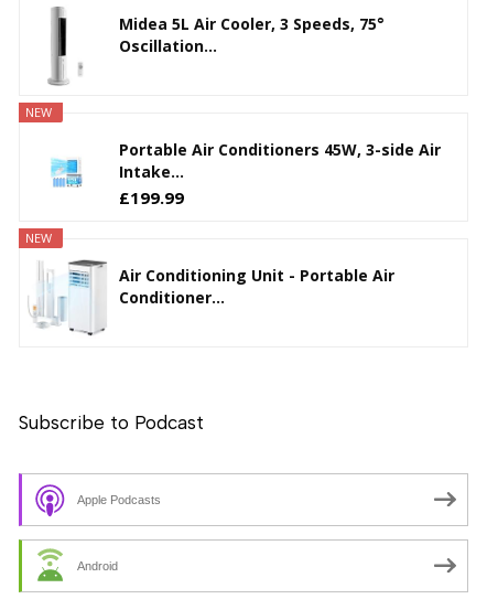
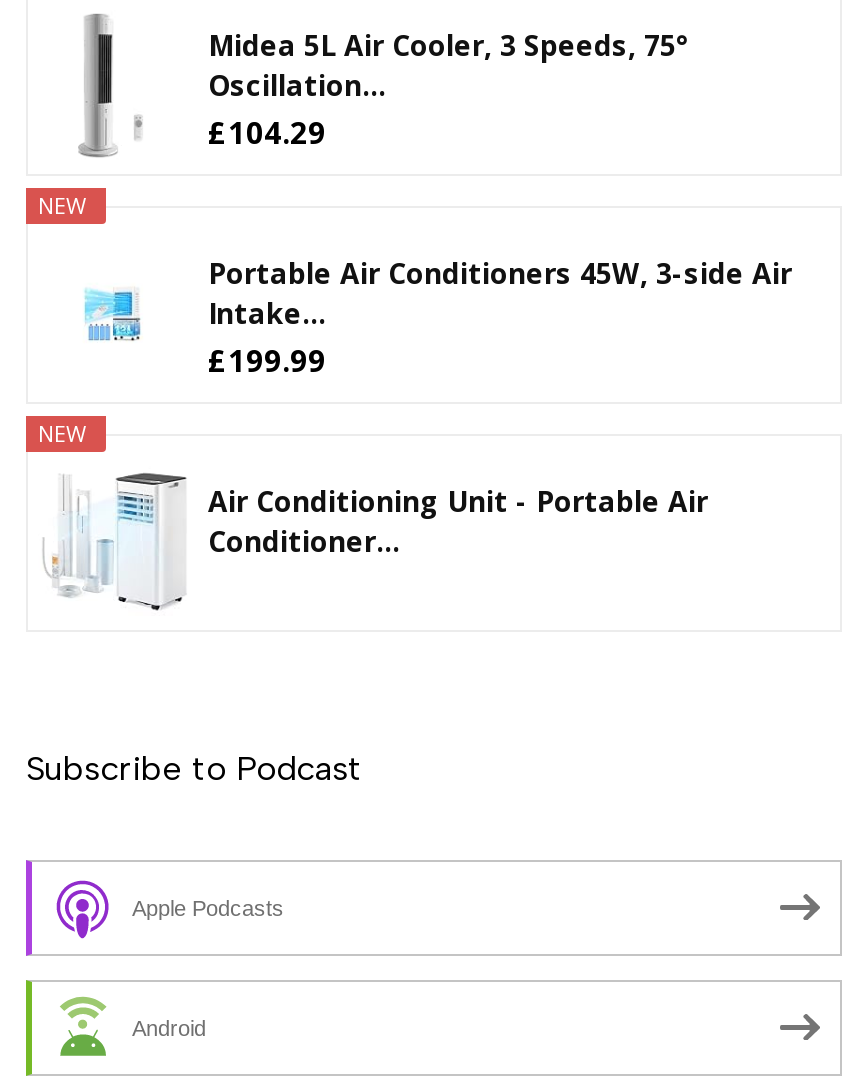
+ £104.29
